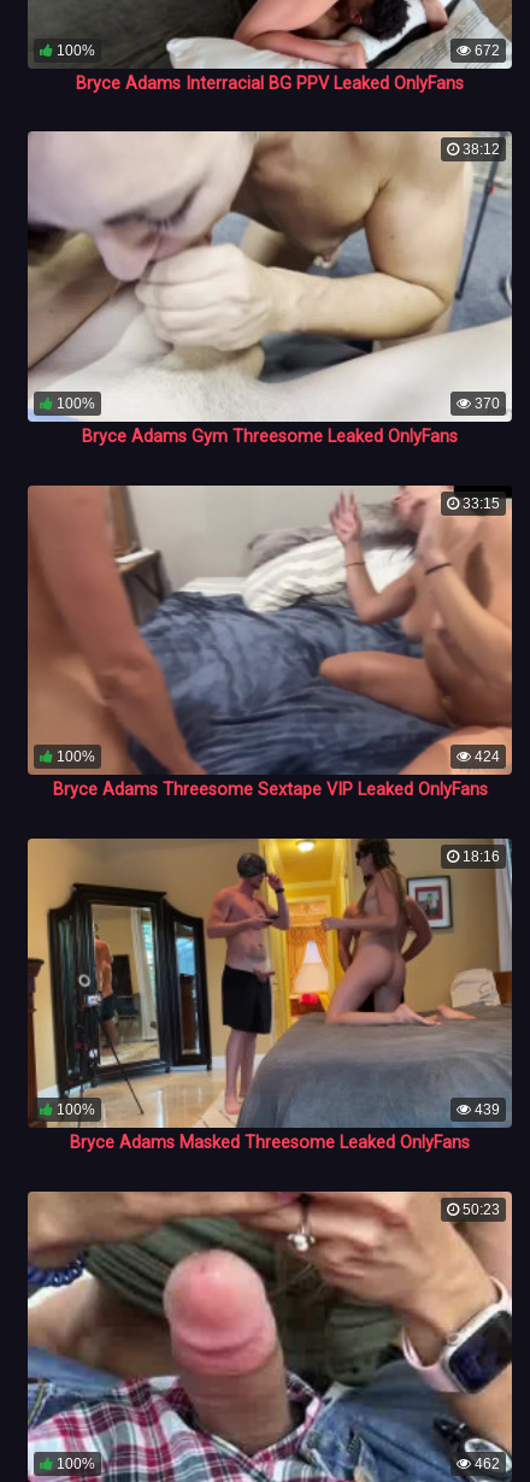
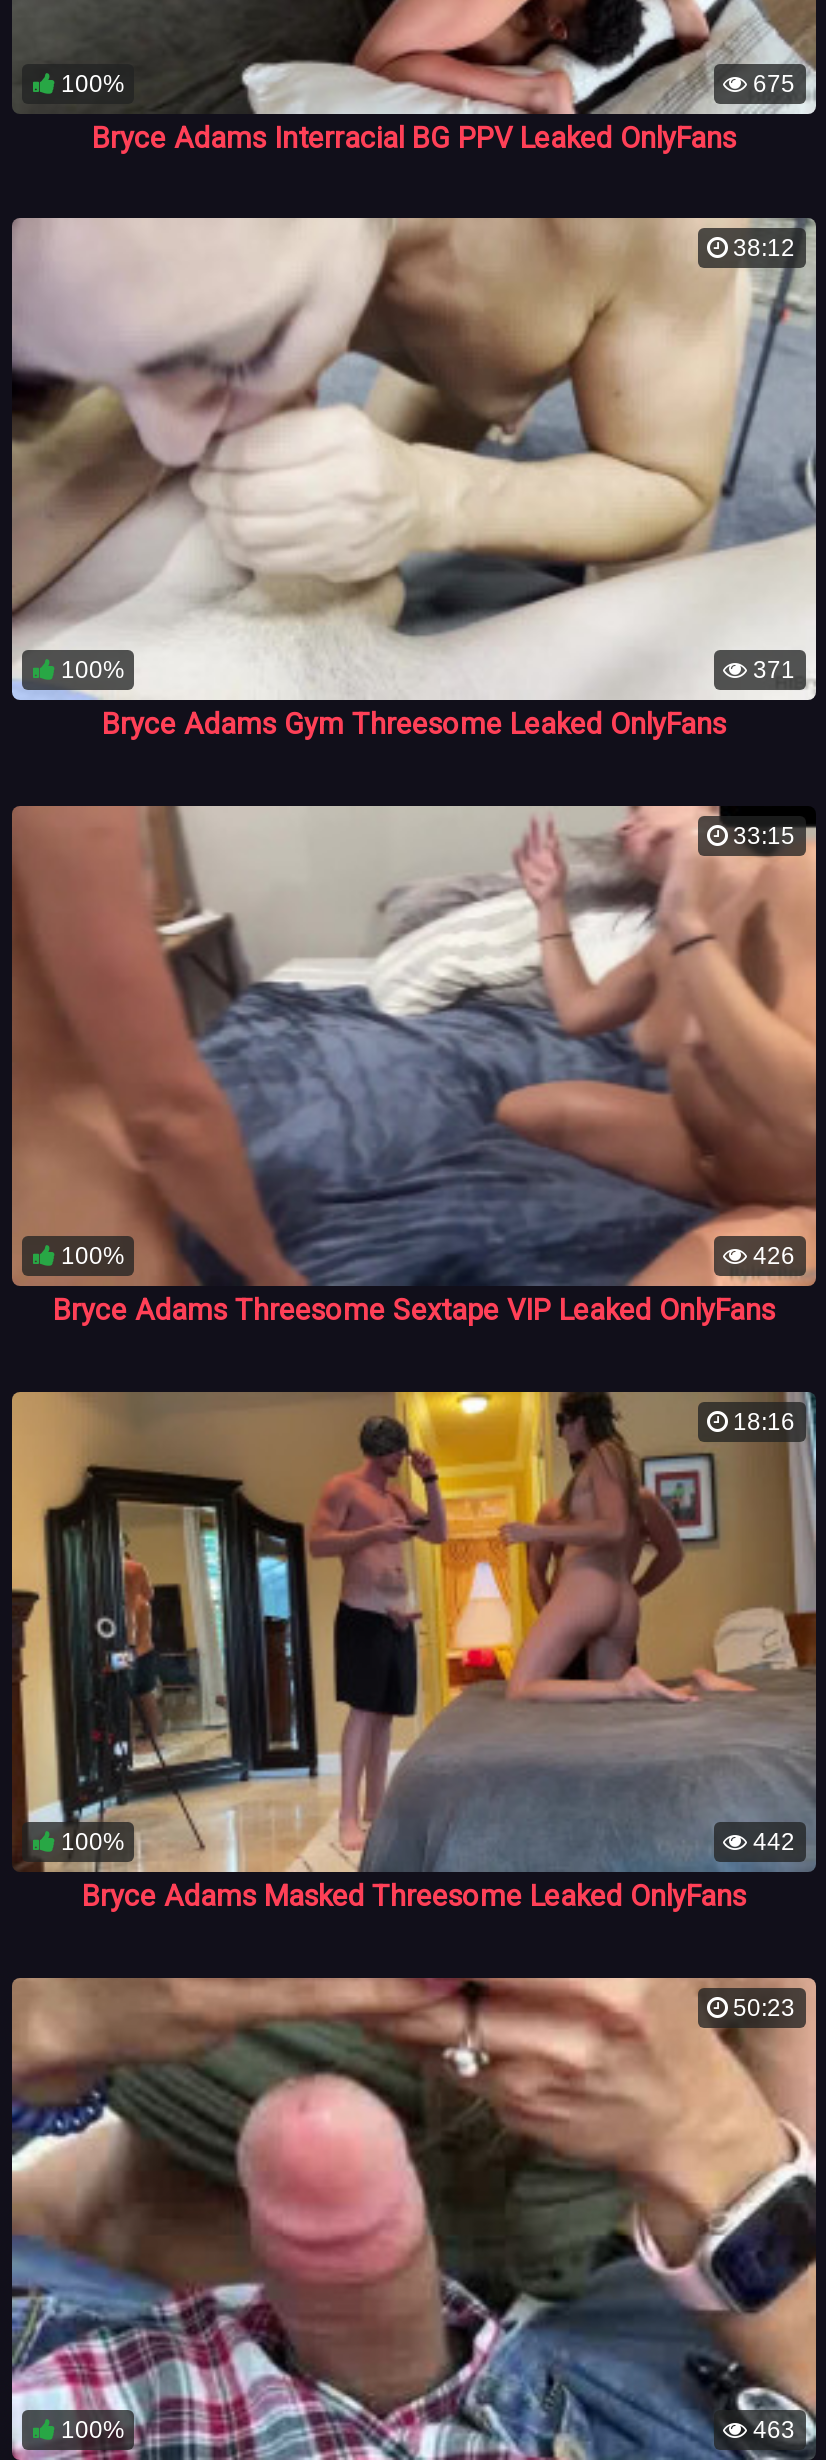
- 672
+ 675

- 370
+ 371

- 424
+ 426

- 439
+ 442

- 462
+ 463
